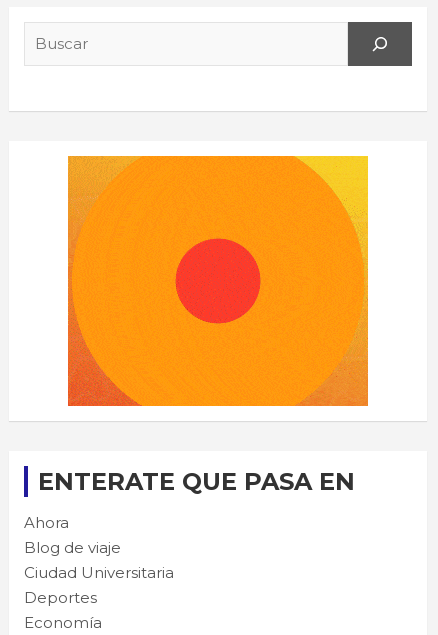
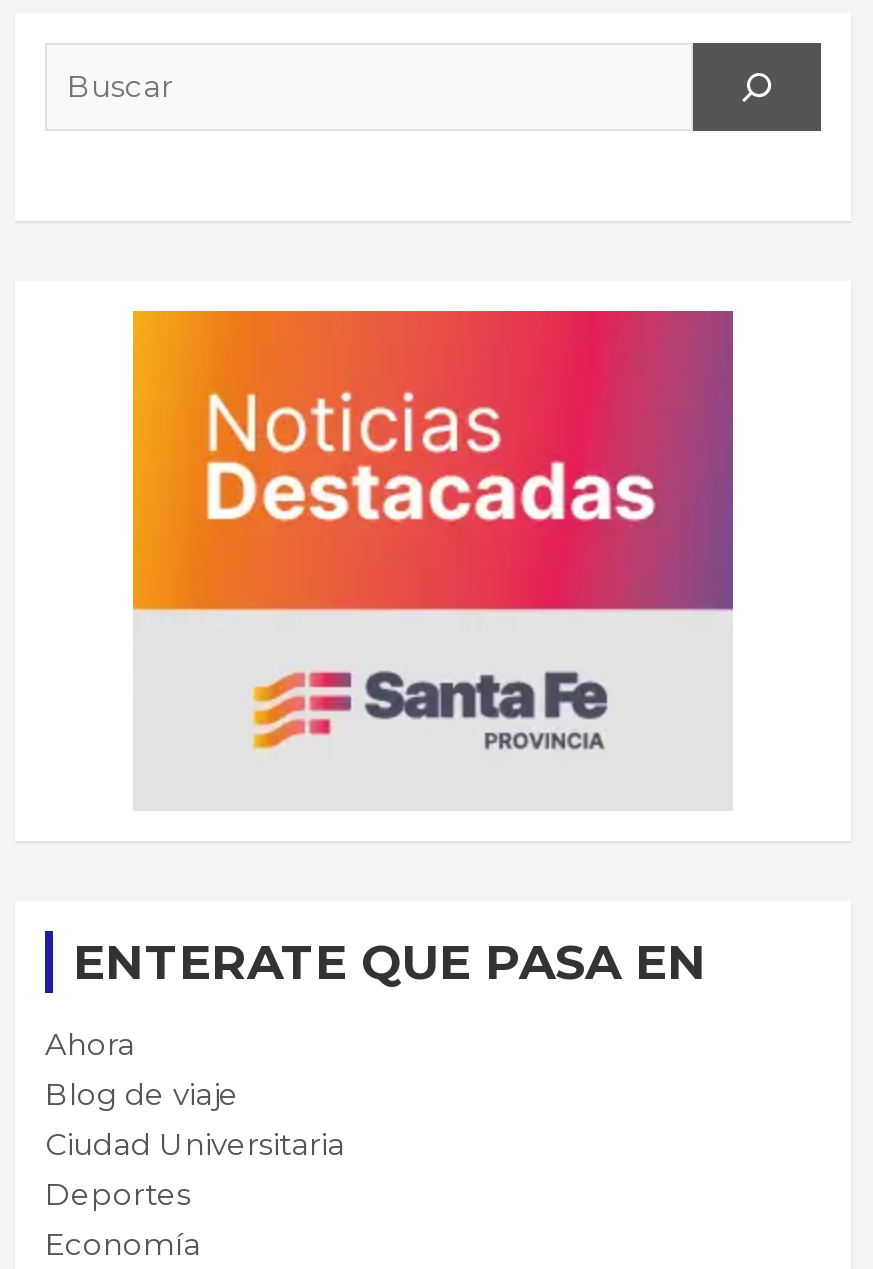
- [image]
+ [image]
